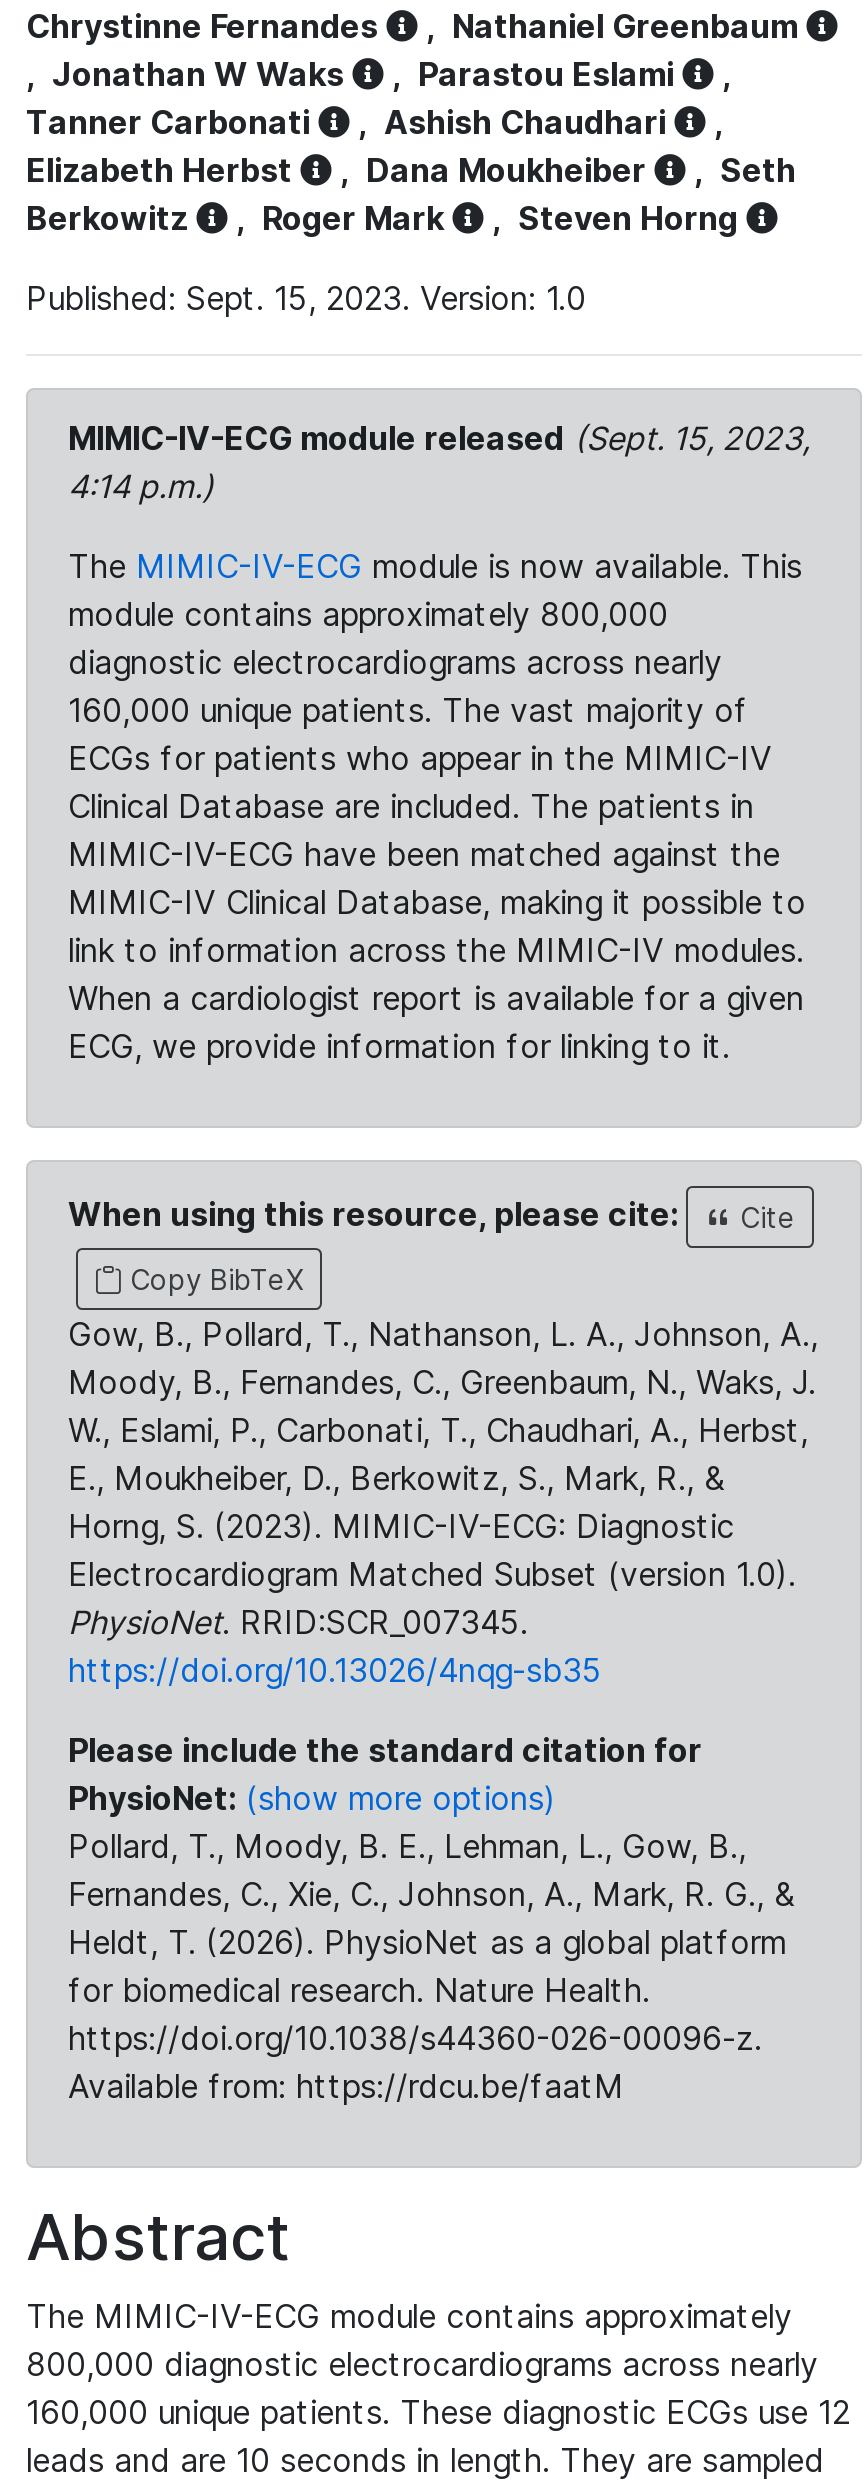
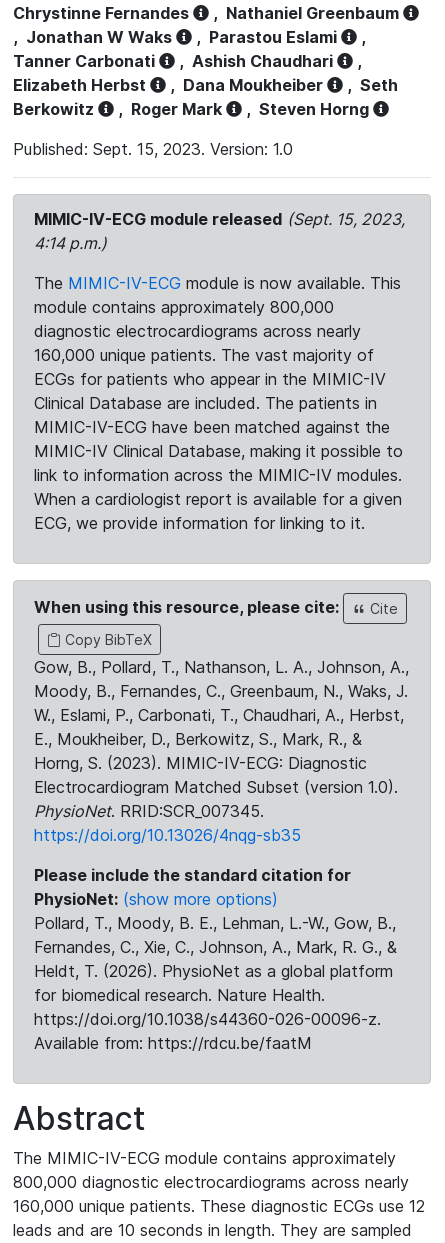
- Pollard, T., Moody, B. E., Lehman, L., Gow, B.,
+ Pollard, T., Moody, B. E., Lehman, L.-W., Gow, B.,
